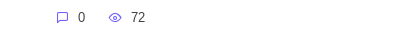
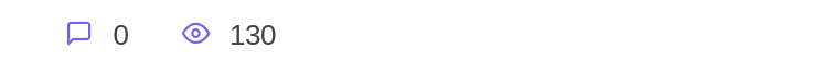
- 72
+ 130
